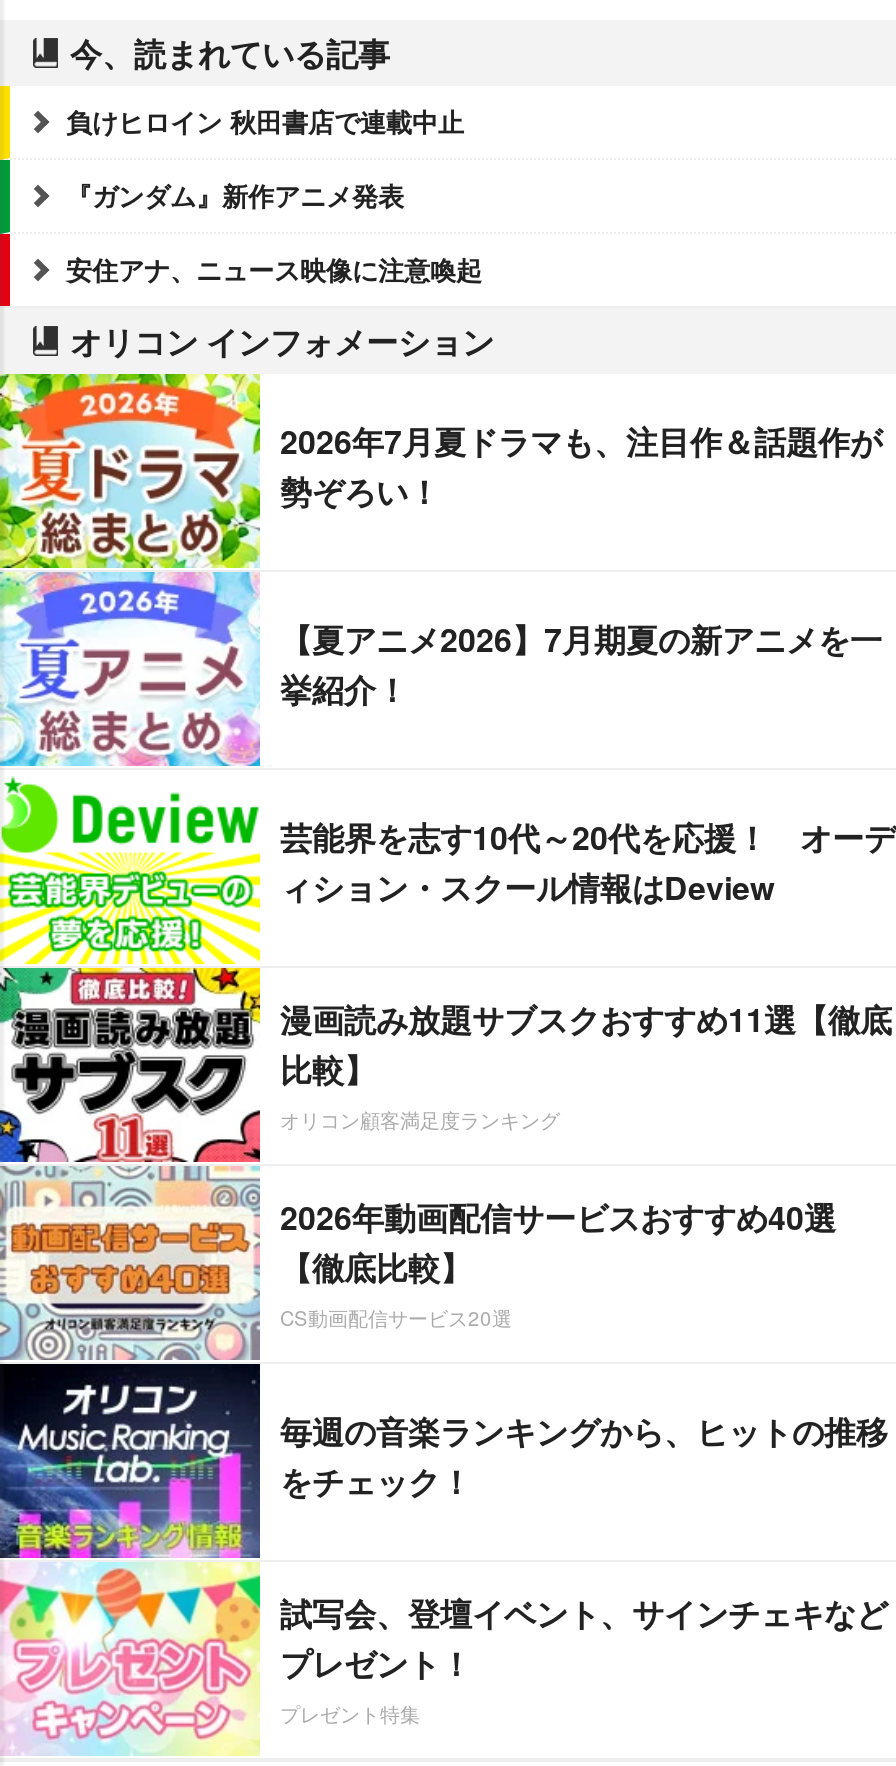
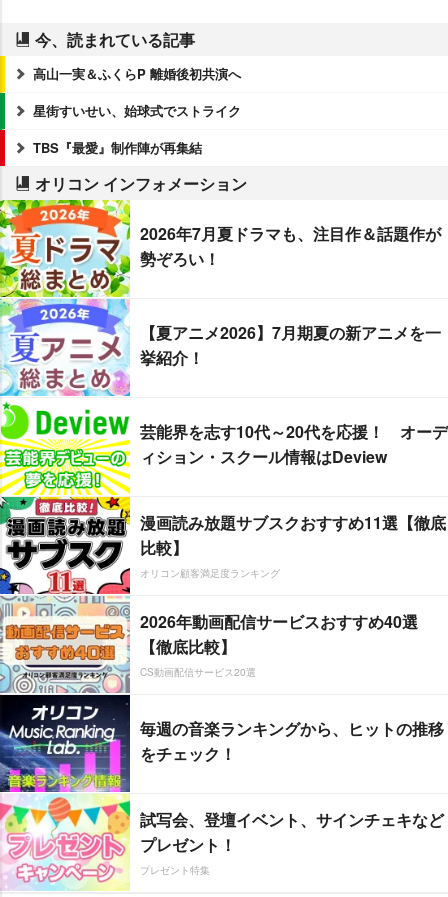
- 負けヒロイン 秋田書店で連載中止
+ 高山一実＆ふくらP 離婚後初共演へ

- 『ガンダム』新作アニメ発表
+ 星街すいせい、始球式でストライク

- 安住アナ、ニュース映像に注意喚起
+ TBS『最愛』制作陣が再集結
